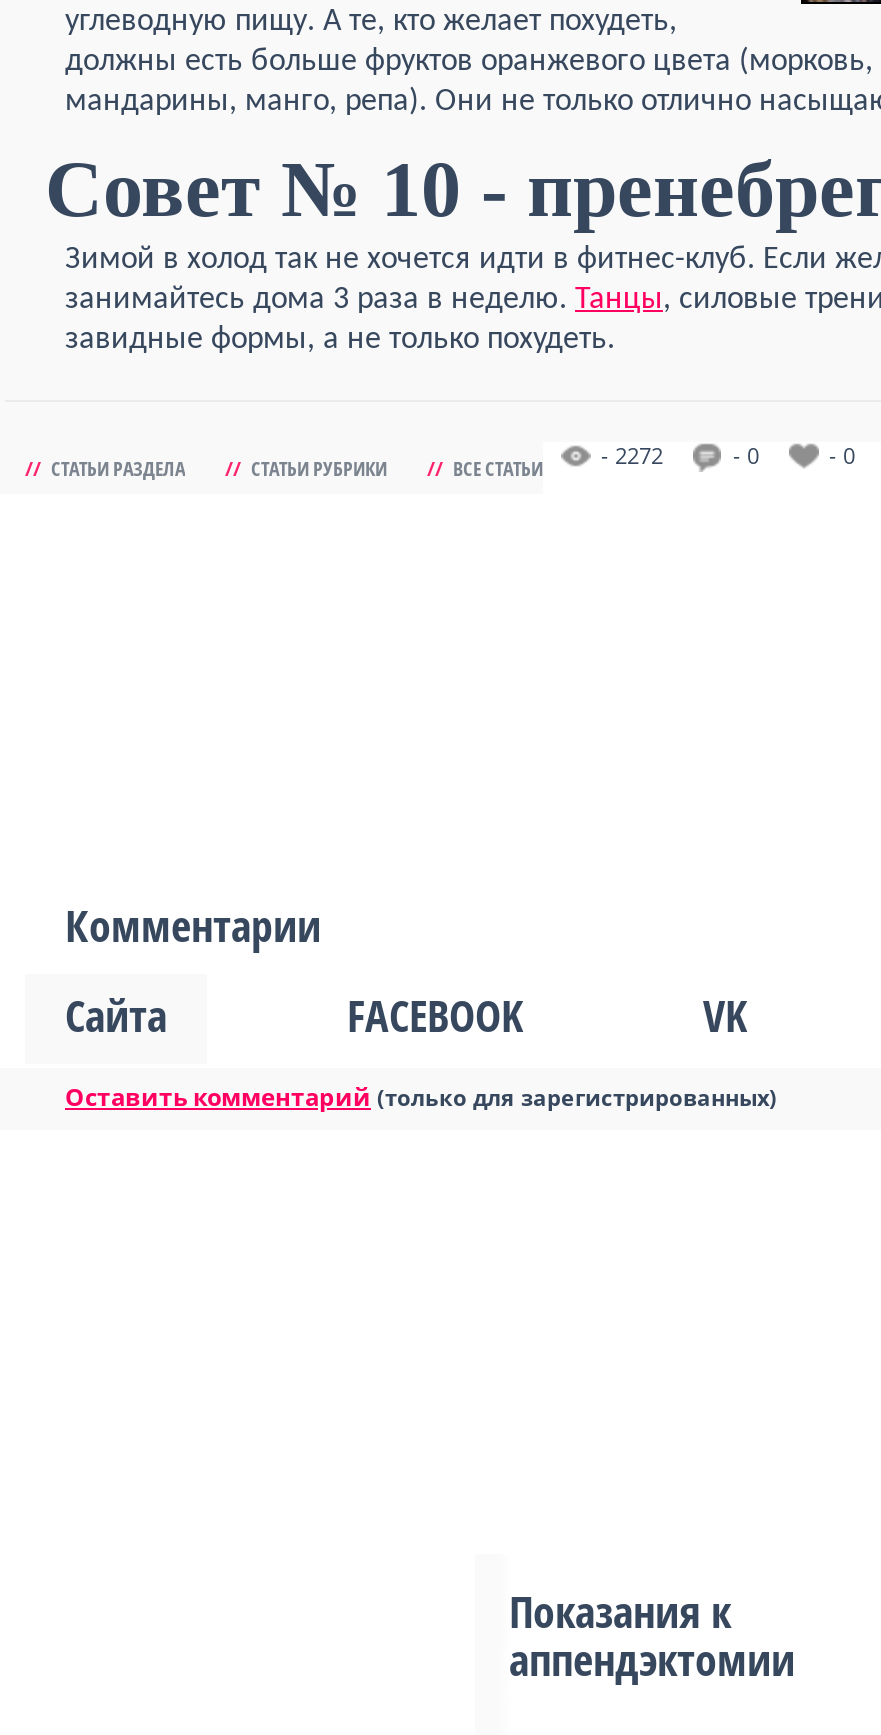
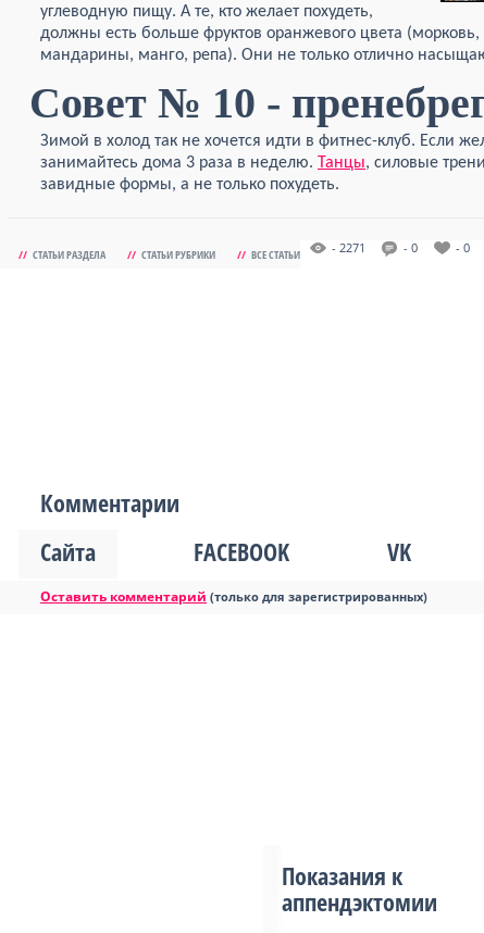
- - 2272
+ - 2271
